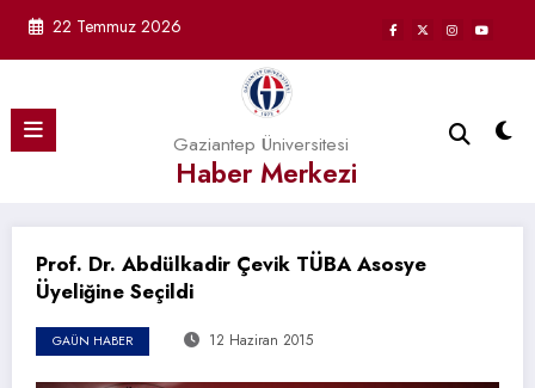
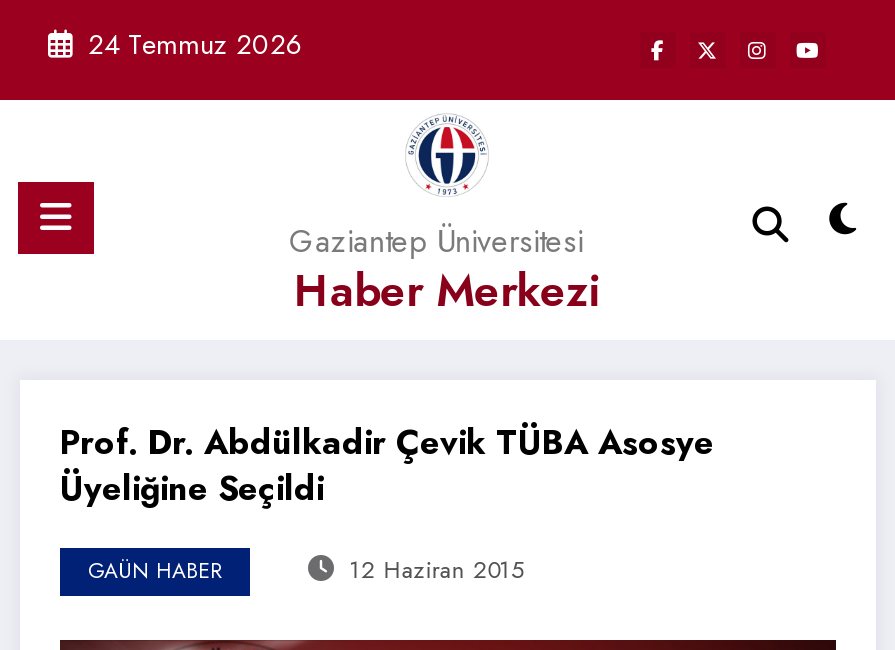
- 22 Temmuz 2026
+ 24 Temmuz 2026
